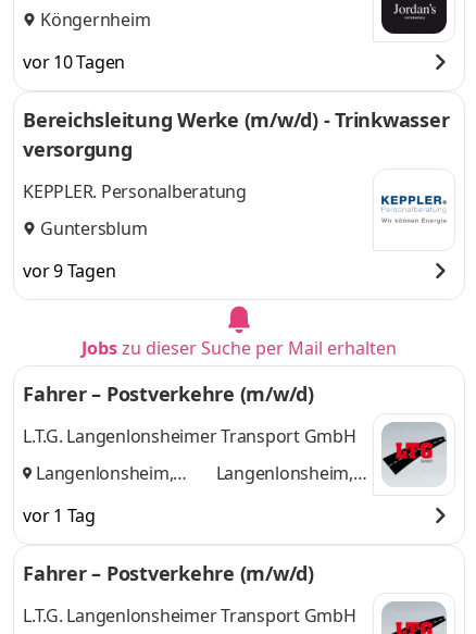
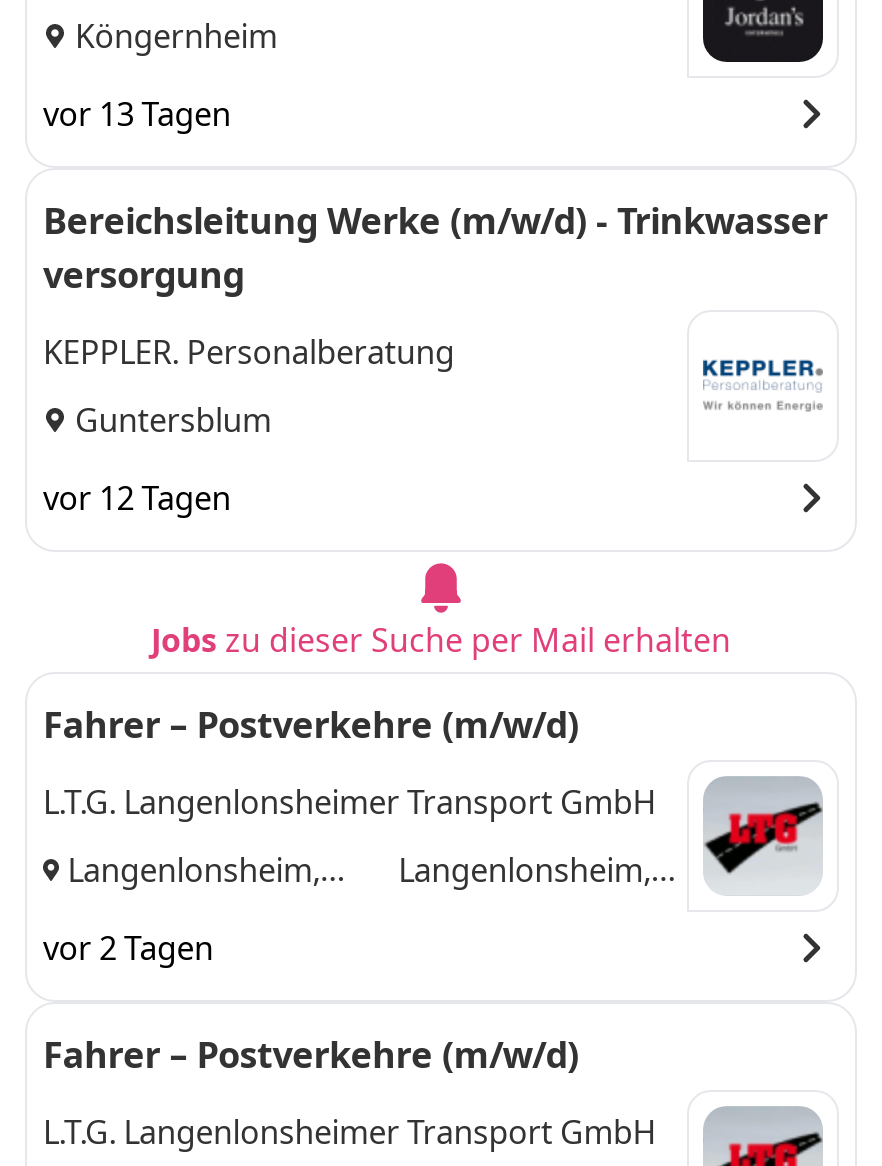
- vor 10 Tagen
+ vor 13 Tagen

- vor 9 Tagen
+ vor 12 Tagen

- vor 1 Tag
+ vor 2 Tagen
